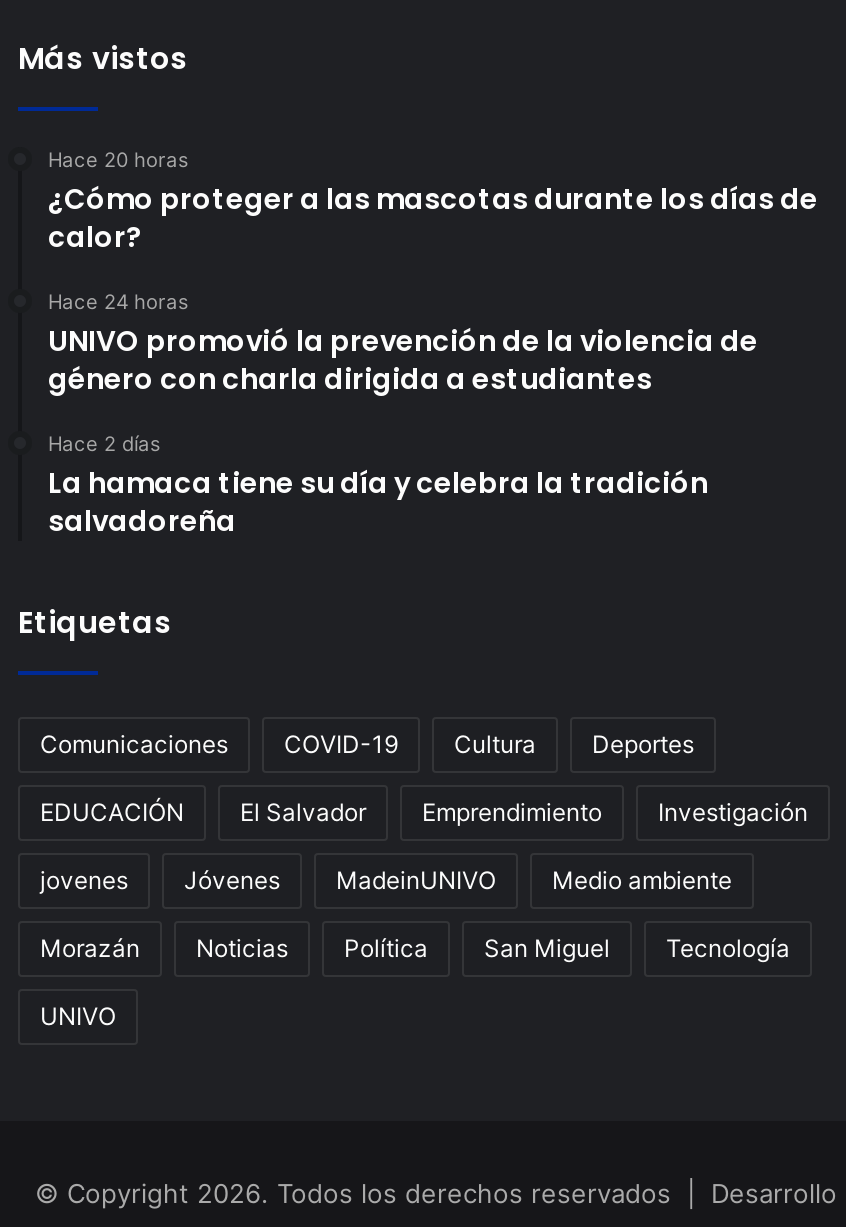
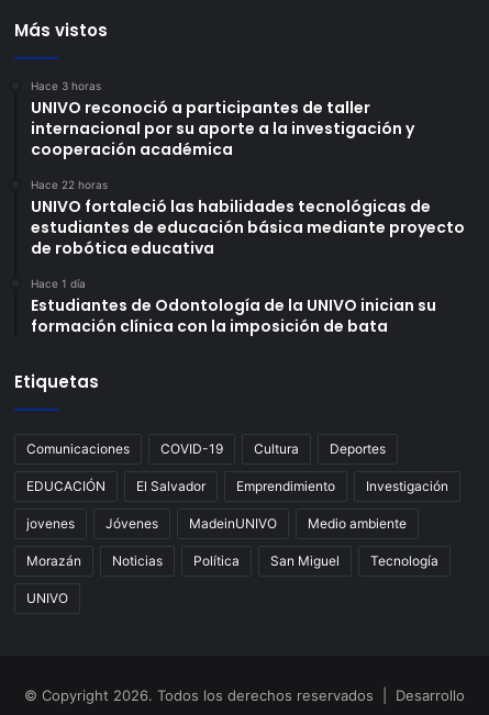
- Hace 20 horas
- ¿Cómo proteger a las mascotas durante los días de
- calor?
+ Hace 3 horas
+ UNIVO reconoció a participantes de taller
+ internacional por su aporte a la investigación y
+ cooperación académica

- Hace 24 horas
- UNIVO promovió la prevención de la violencia de
- género con charla dirigida a estudiantes
+ Hace 22 horas
+ UNIVO fortaleció las habilidades tecnológicas de
+ estudiantes de educación básica mediante proyecto
+ de robótica educativa

- Hace 2 días
- La hamaca tiene su día y celebra la tradición
- salvadoreña
+ Hace 1 día
+ Estudiantes de Odontología de la UNIVO inician su
+ formación clínica con la imposición de bata
